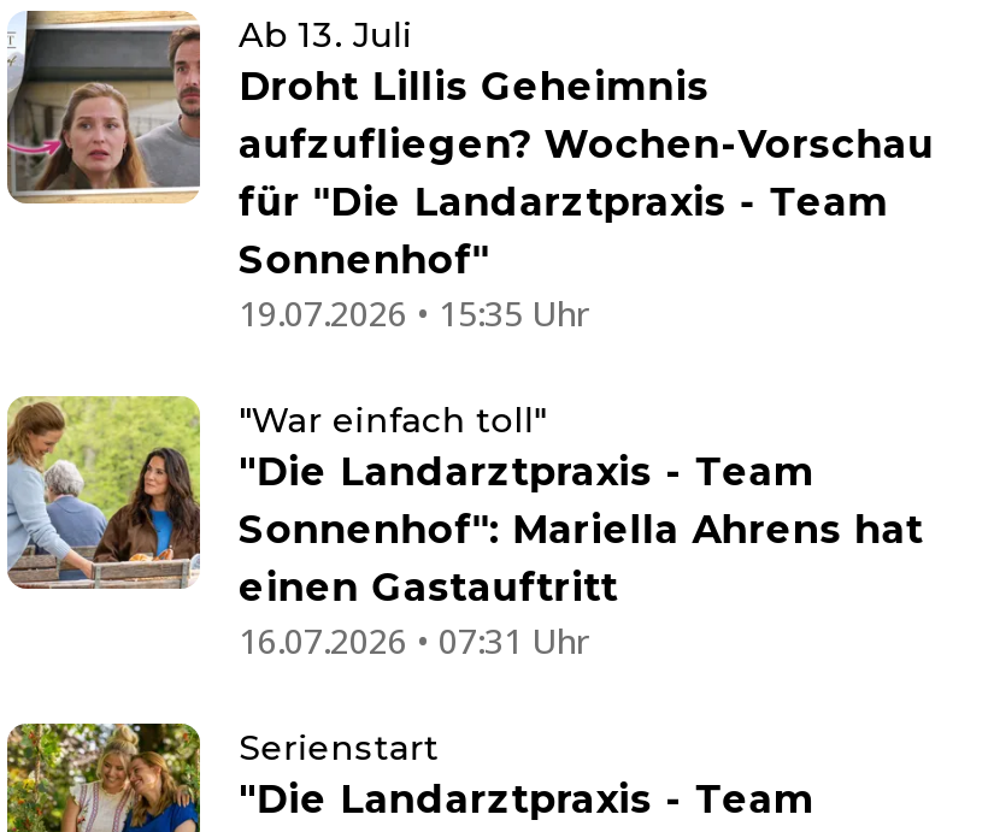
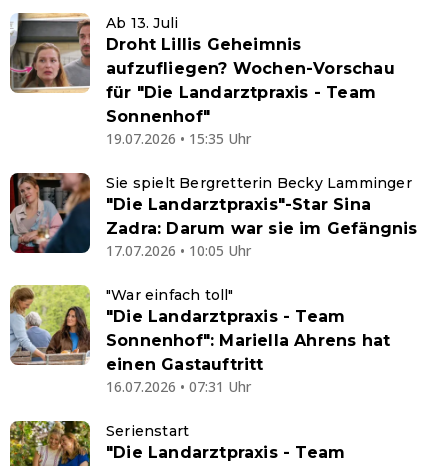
+ [image]
+ Sie spielt Bergretterin Becky Lamminger
+ "Die Landarztpraxis"-Star Sina
+ Zadra: Darum war sie im Gefängnis
+ 17.07.2026 • 10:05 Uhr
